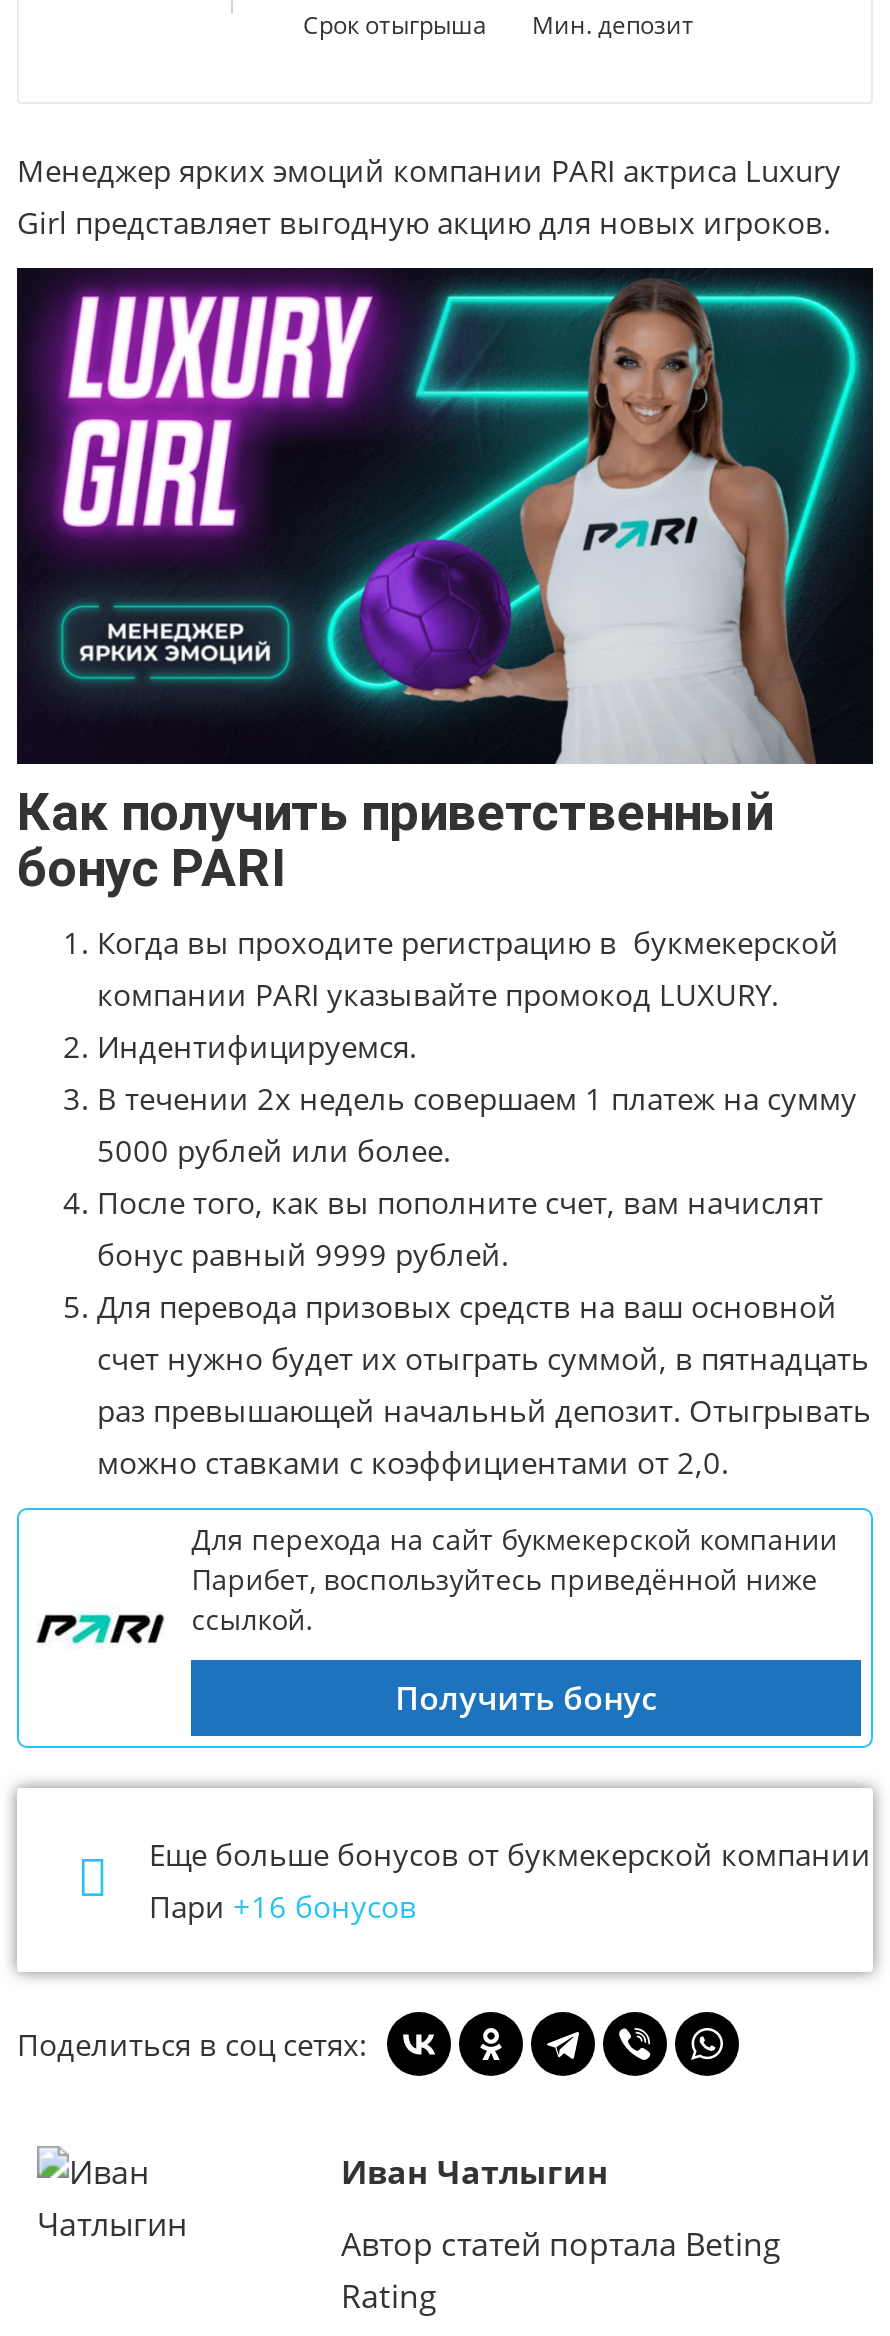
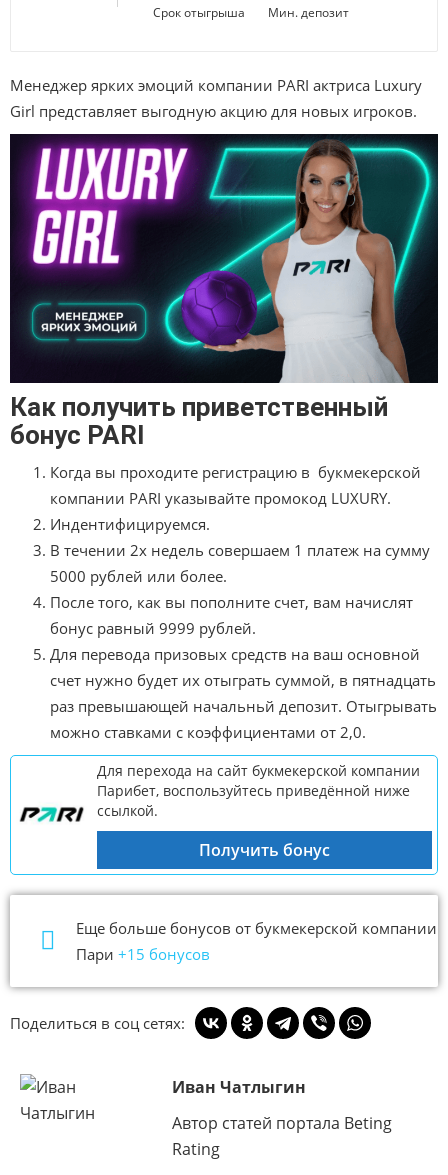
- Пари +16 бонусов
+ Пари +15 бонусов
